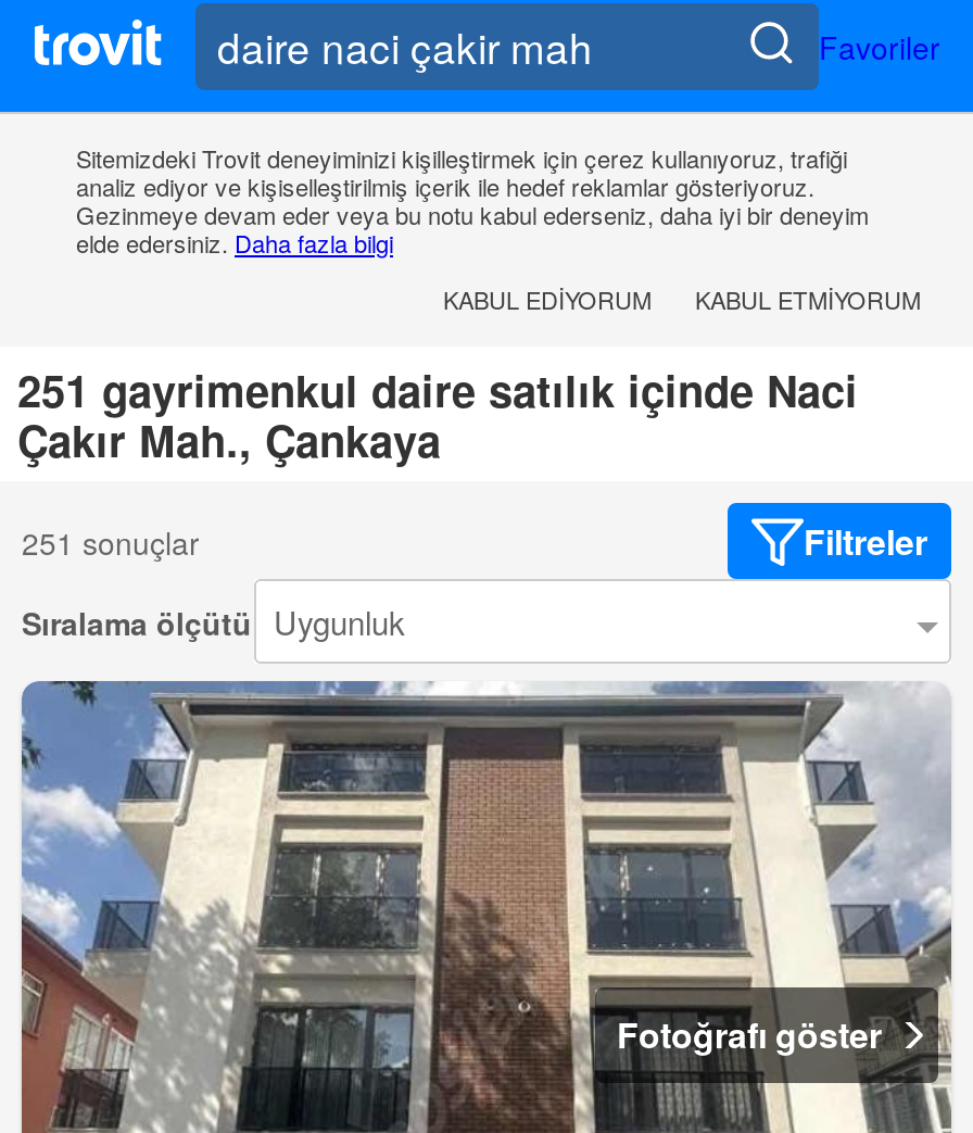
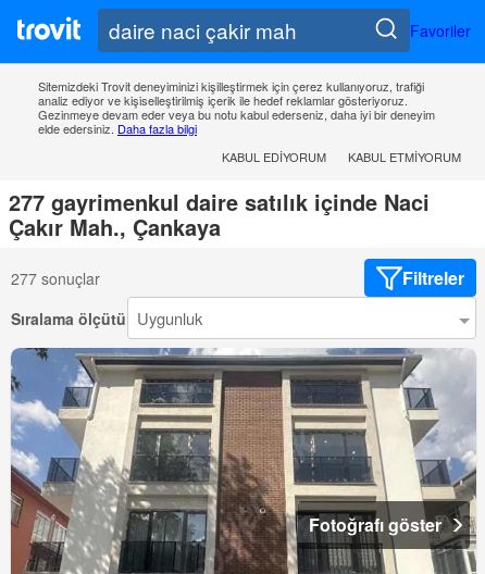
- 251 gayrimenkul daire satılık içinde Naci
+ 277 gayrimenkul daire satılık içinde Naci

- 251 sonuçlar
+ 277 sonuçlar
